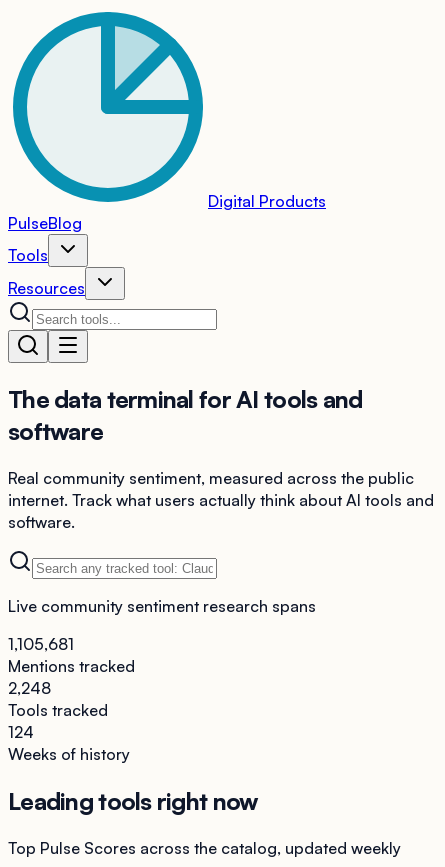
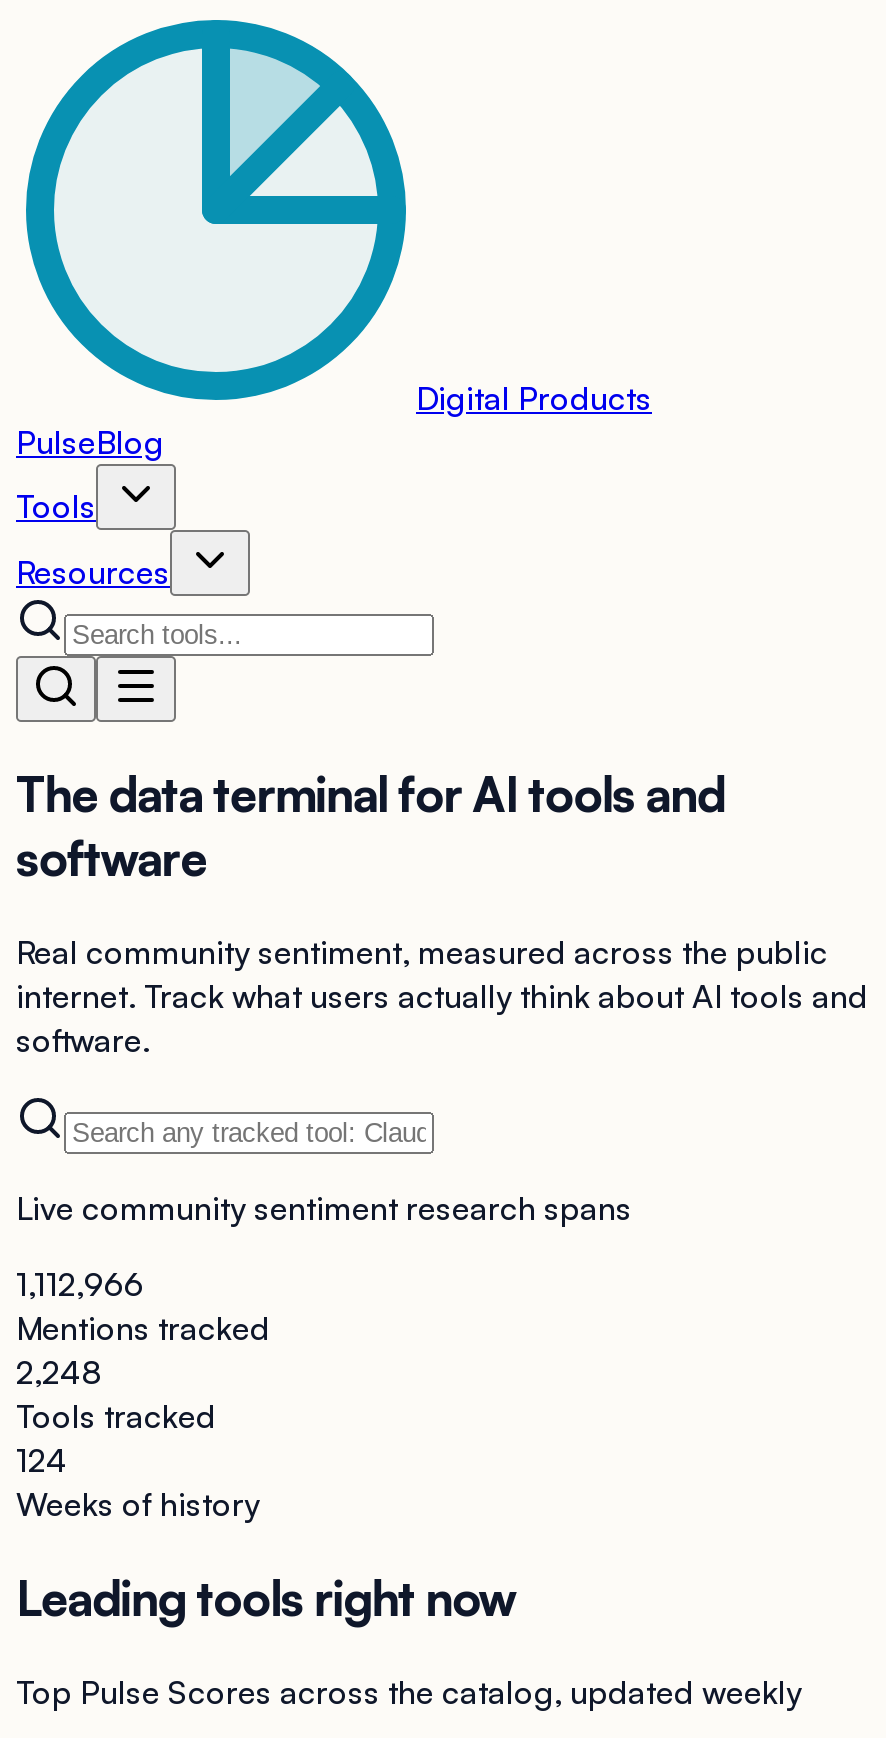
- 1,105,681
+ 1,112,966
